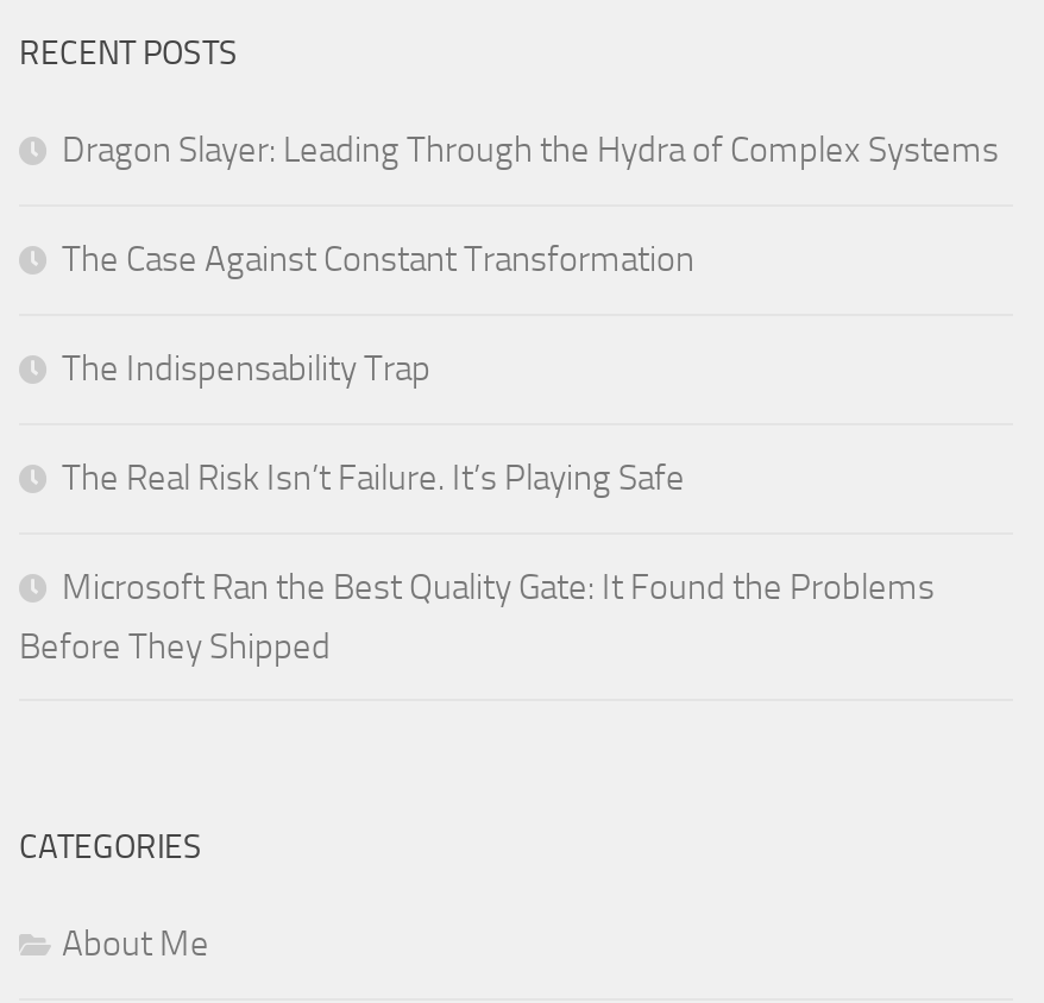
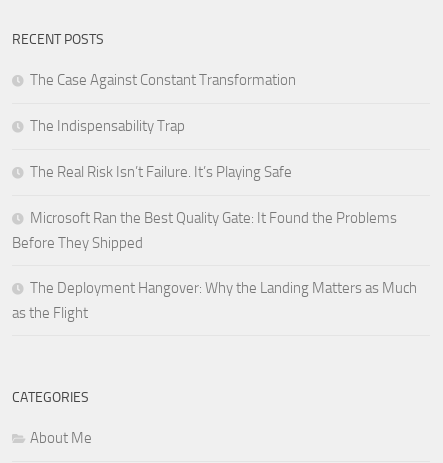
- Dragon Slayer: Leading Through the Hydra of Complex Systems

moved up: The Case Against Constant Transformation | The Indispensability Trap | The Real Risk Isn’t Failure. It’s Playing Safe | Microsoft Ran the Best Quality Gate: It Found the Problems | Before They Shipped

+ The Deployment Hangover: Why the Landing Matters as Much
+ as the Flight
